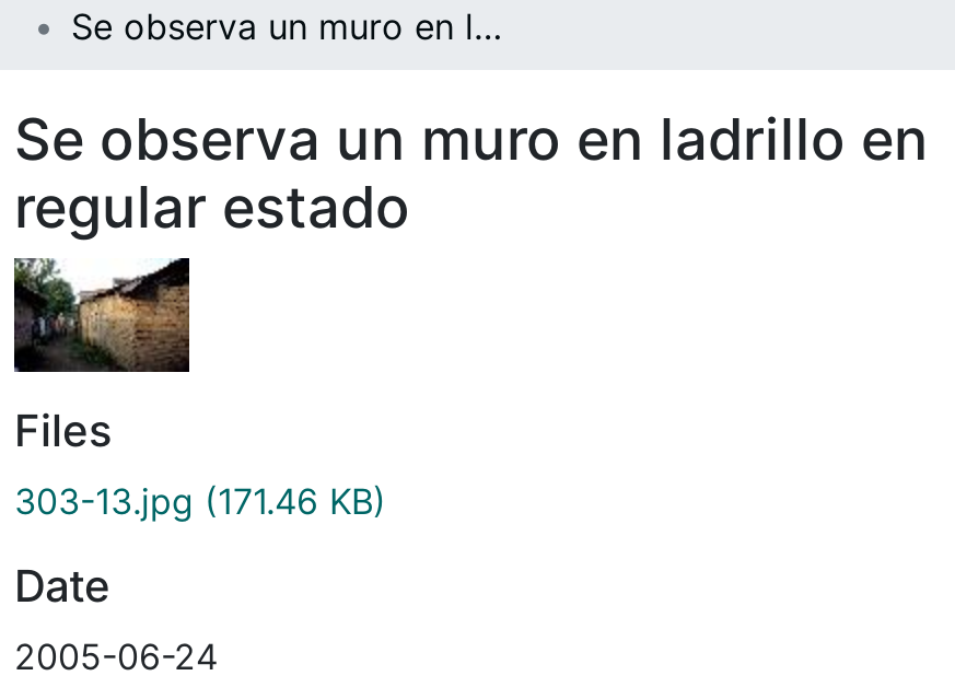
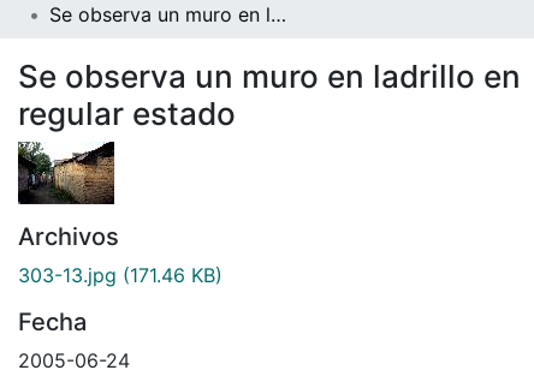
- Files
+ Archivos

- Date
+ Fecha
